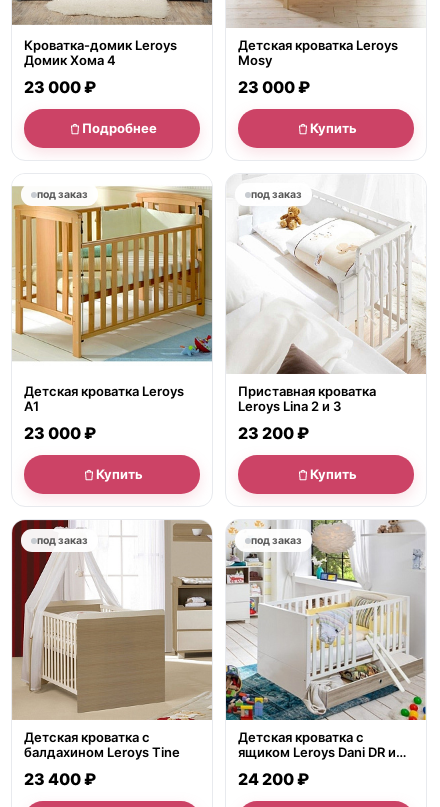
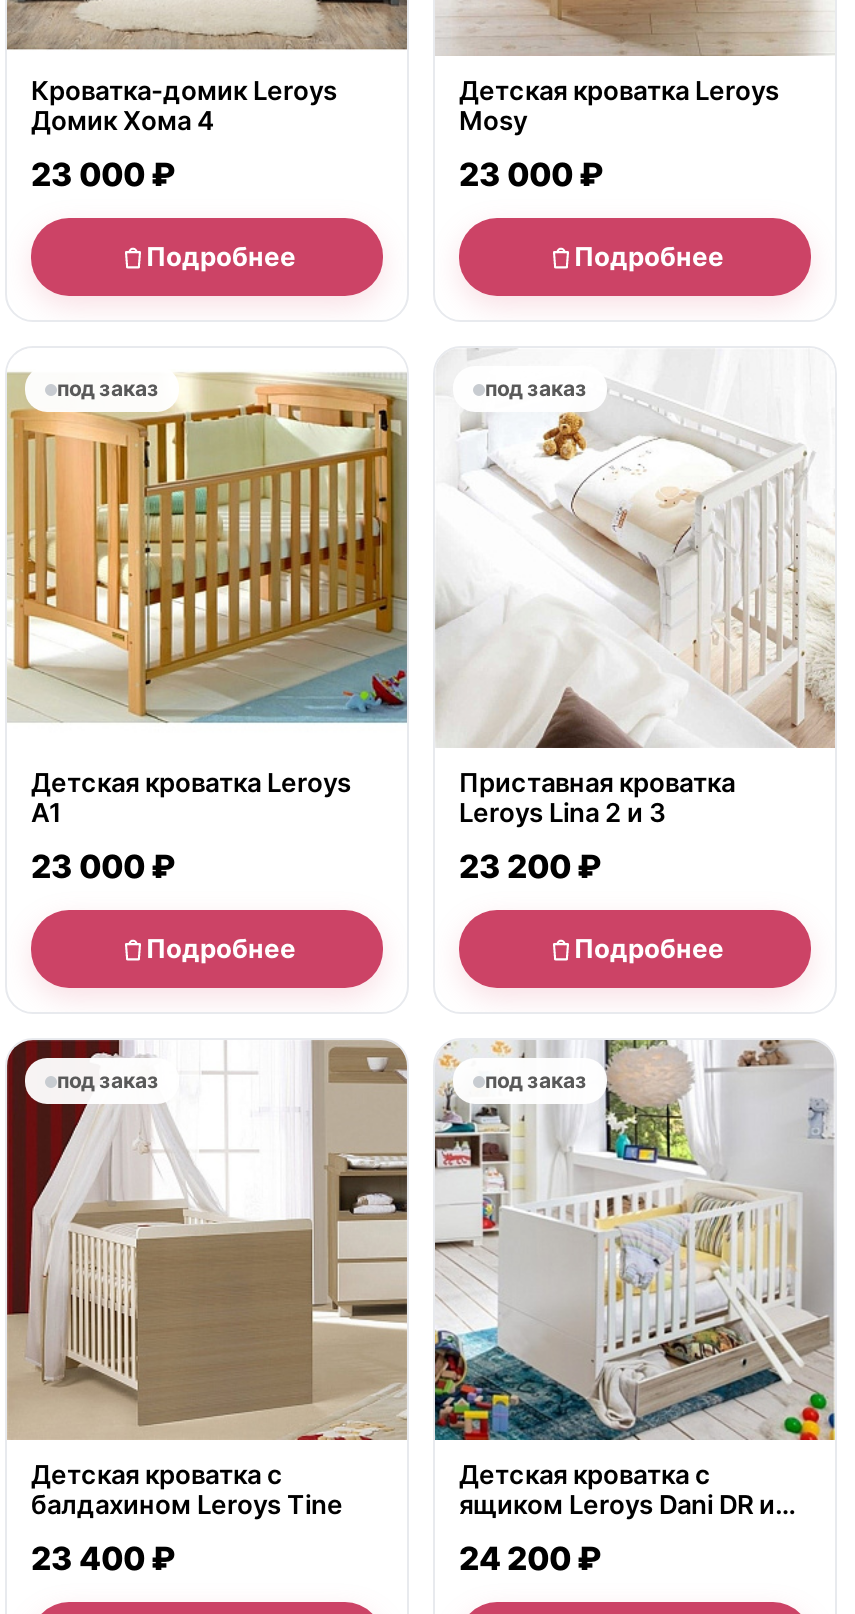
- Купить
+ Подробнее

- Купить
+ Подробнее

- Купить
+ Подробнее
